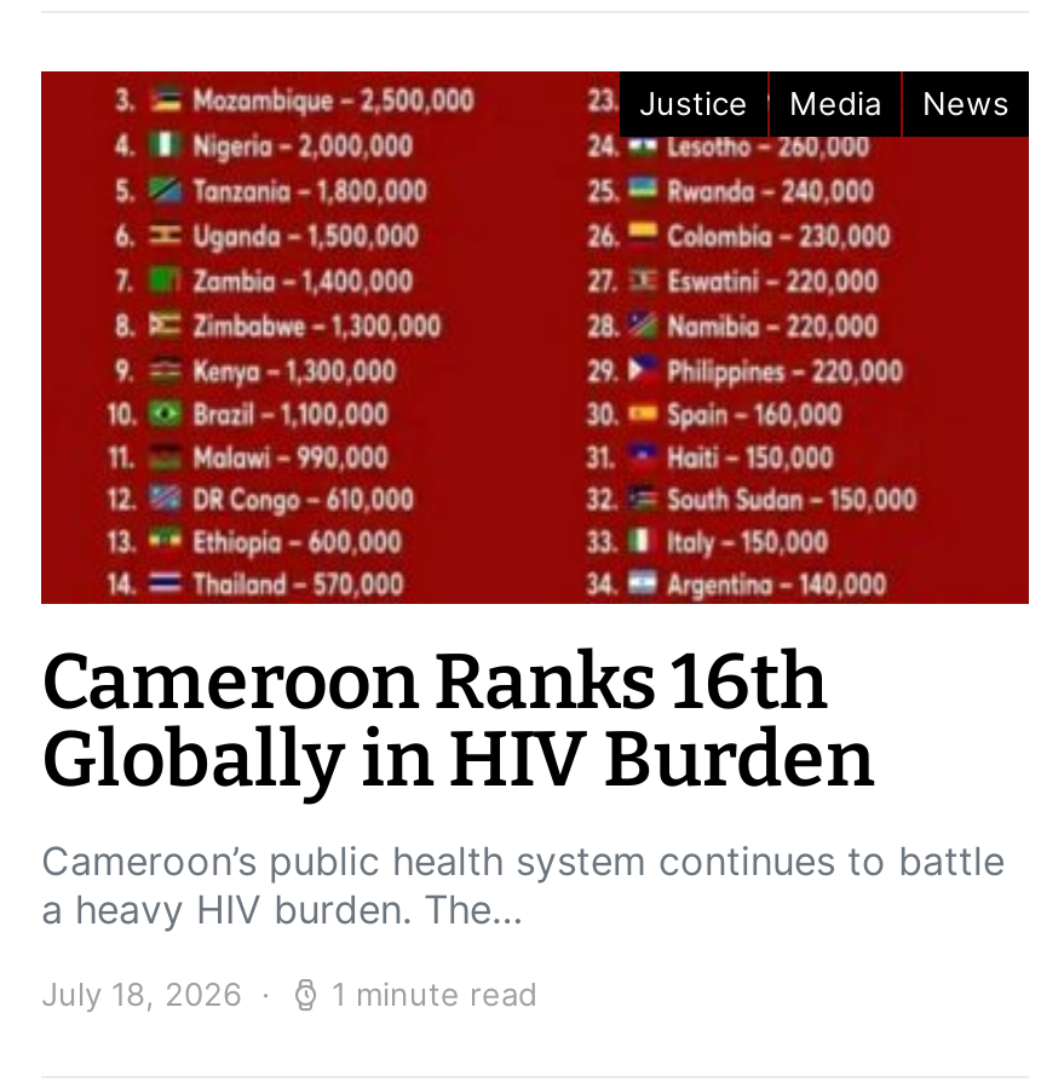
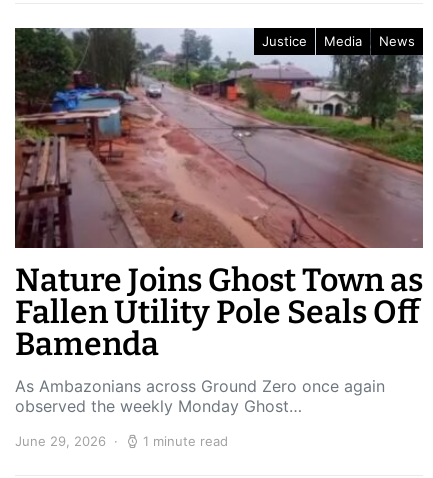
- [image]
- Cameroon Ranks 16th
- Globally in HIV Burden
- Cameroon’s public health system continues to battle
- a heavy HIV burden. The…
+ [image]
+ Nature Joins Ghost Town as
+ Fallen Utility Pole Seals Off
+ Bamenda
+ As Ambazonians across Ground Zero once again
+ observed the weekly Monday Ghost…

- July 18, 2026
+ June 29, 2026
